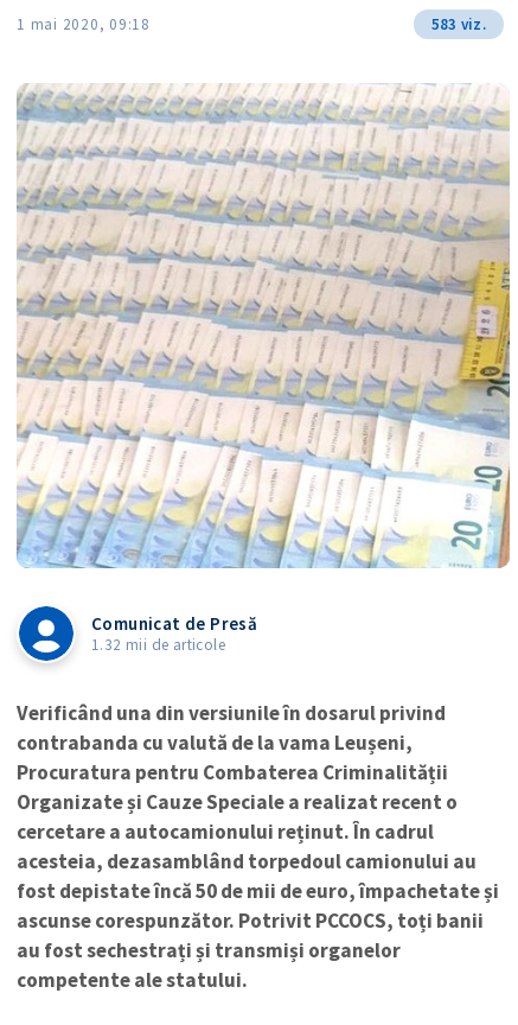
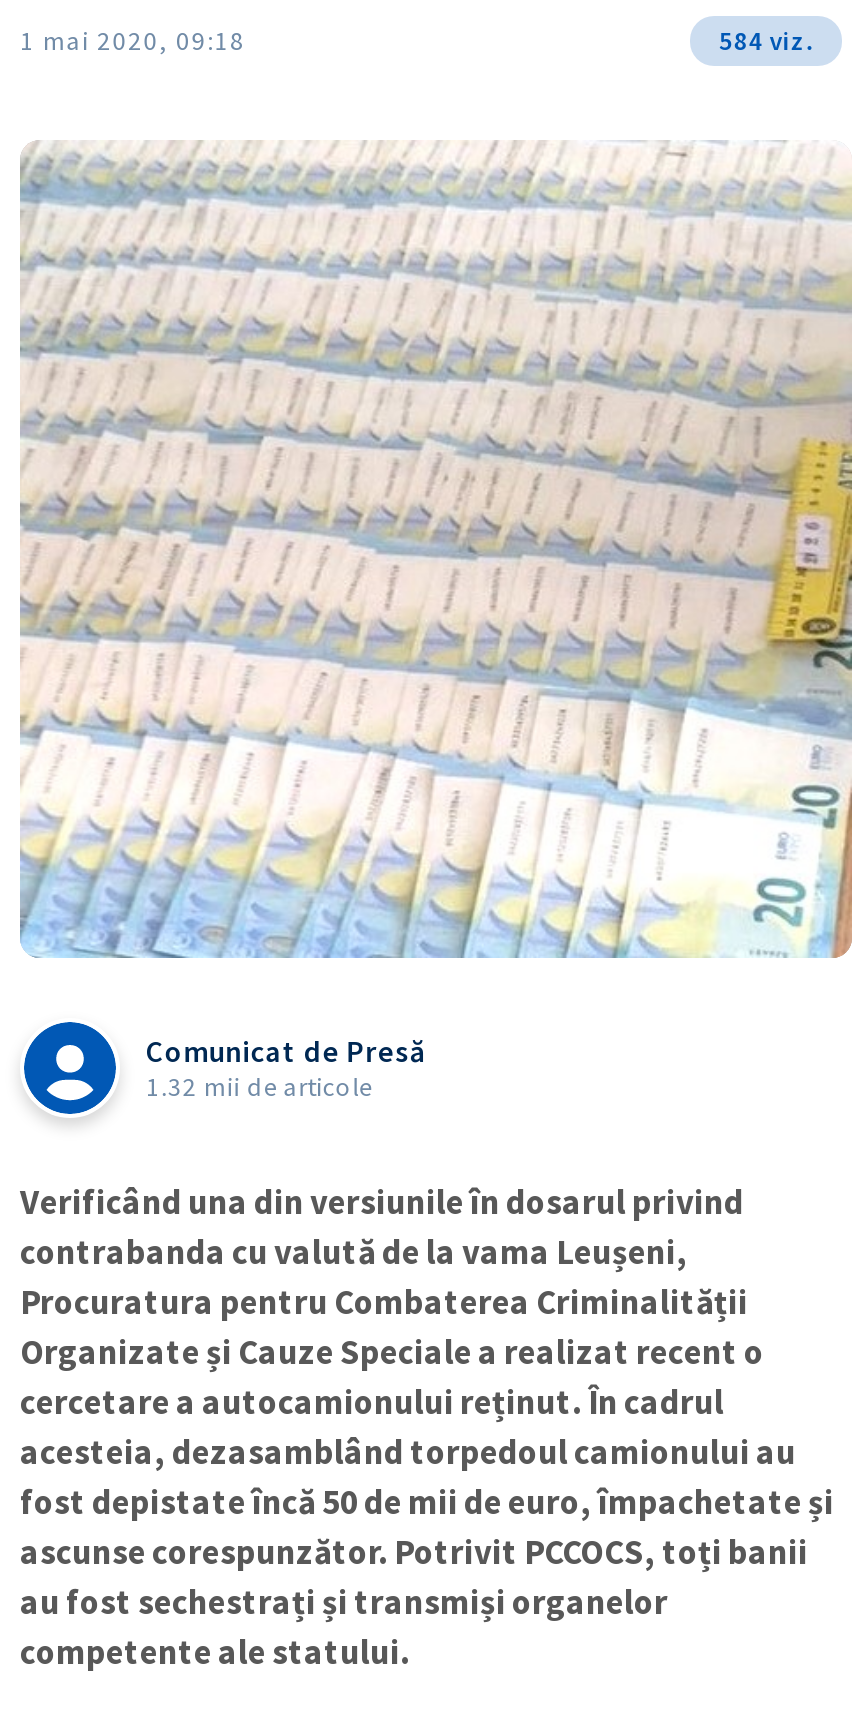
- 583 viz.
+ 584 viz.
